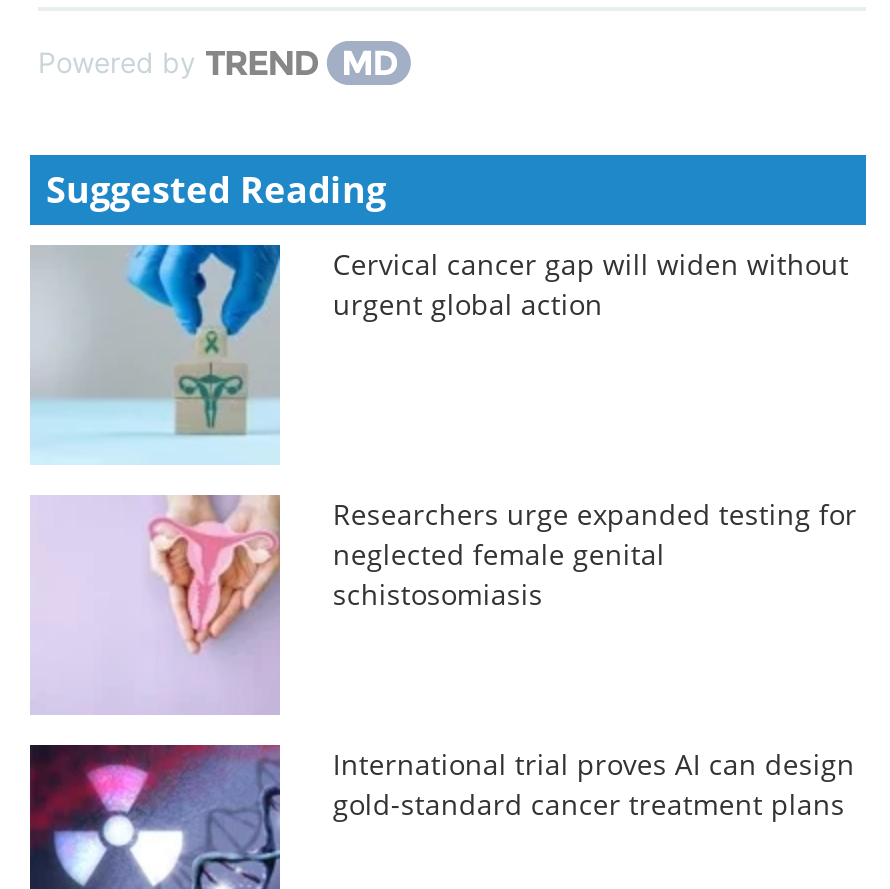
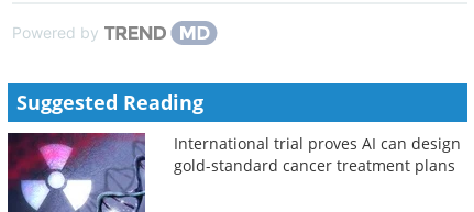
- [image]
- Cervical cancer gap will widen without
- urgent global action

- [image]
- Researchers urge expanded testing for
- neglected female genital
- schistosomiasis
